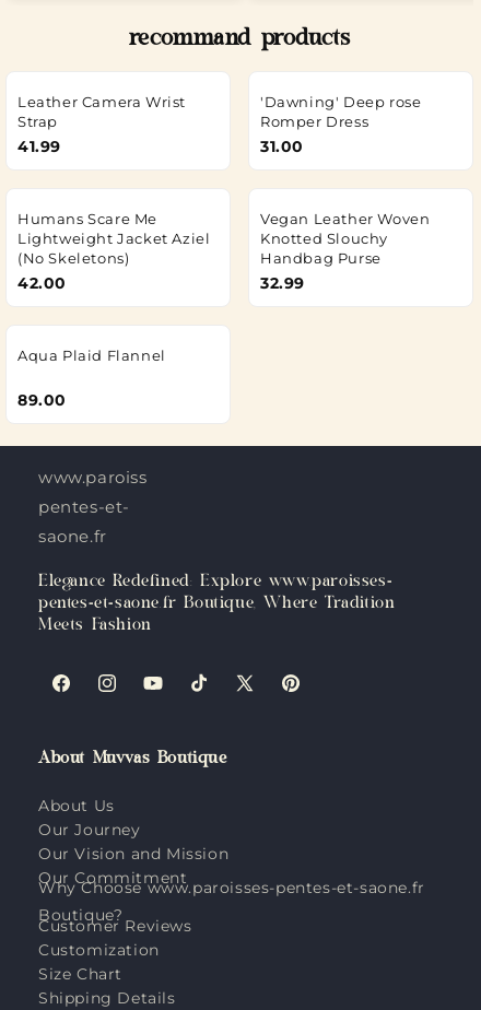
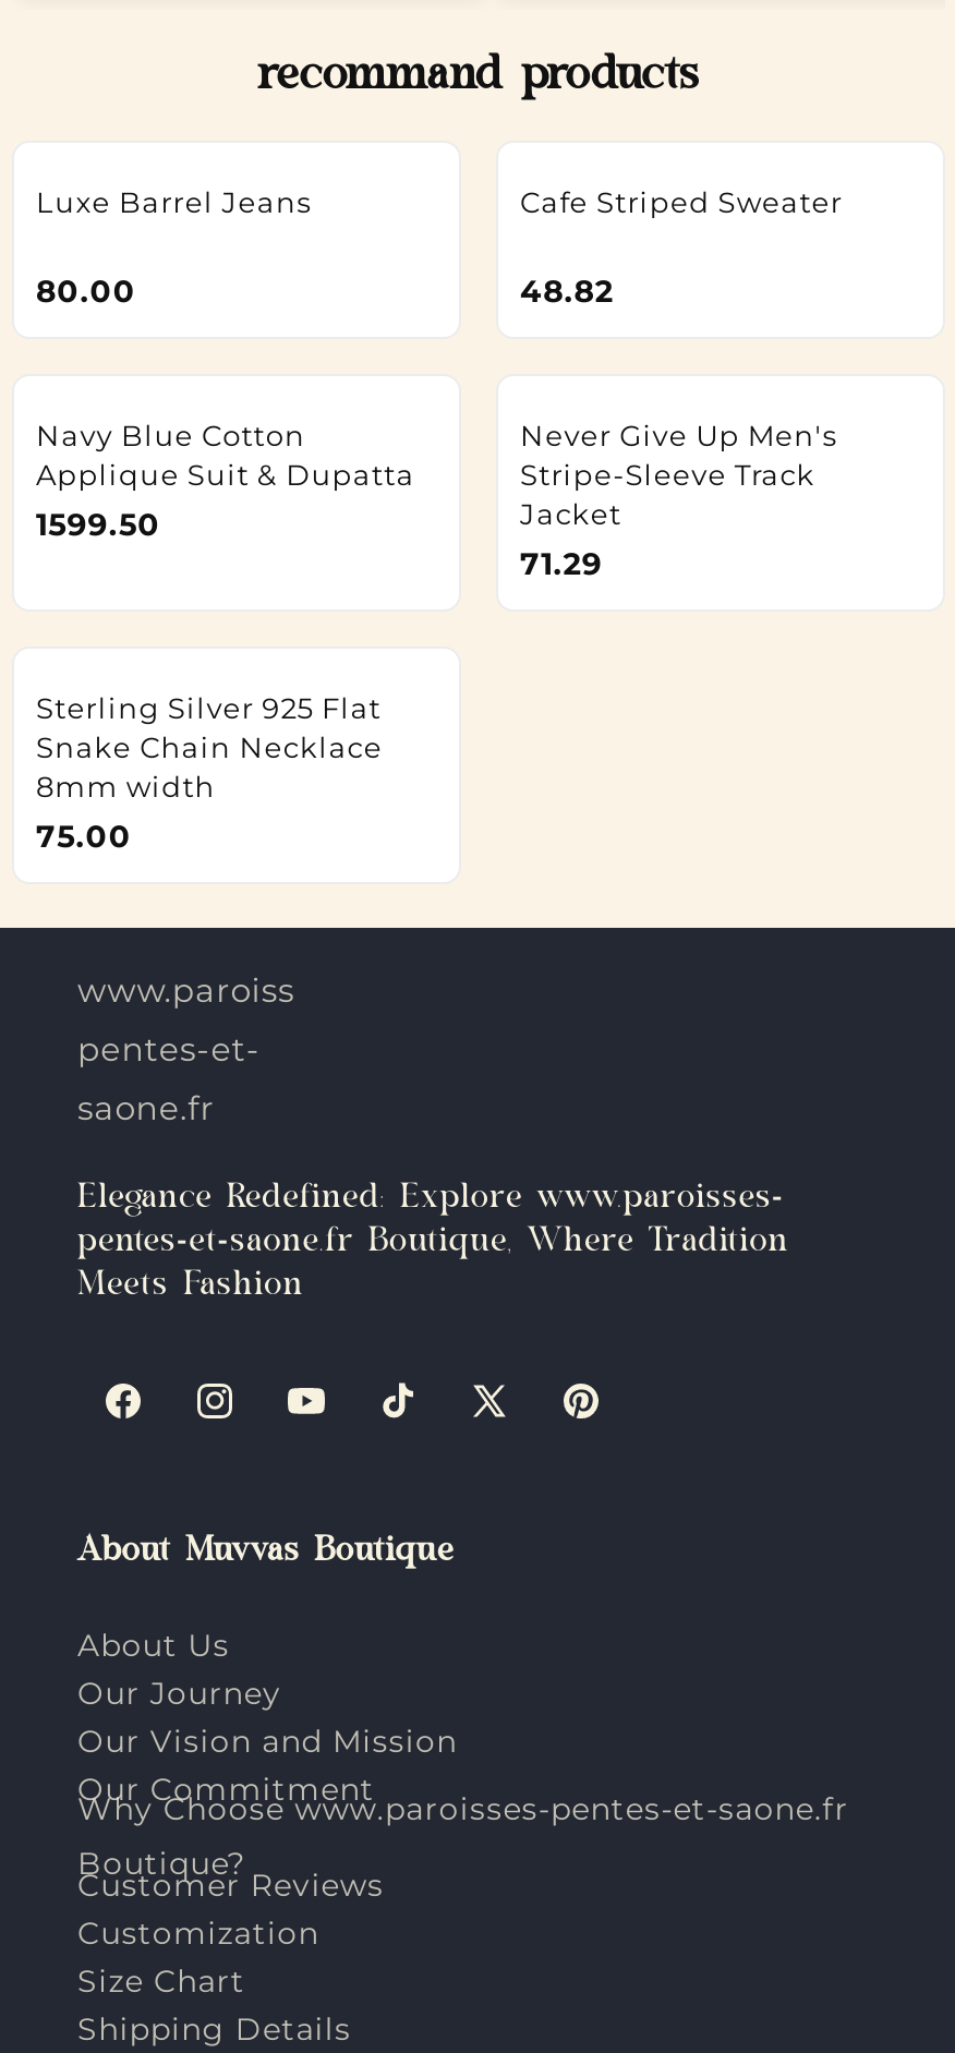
- Leather Camera Wrist
- Strap
- 41.99
+ Luxe Barrel Jeans
+ 80.00

- 'Dawning' Deep rose
- Romper Dress
- 31.00
+ Cafe Striped Sweater
+ 48.82

- Humans Scare Me
- Lightweight Jacket Aziel
- (No Skeletons)
- 42.00
+ Navy Blue Cotton
+ Applique Suit & Dupatta
+ 1599.50

- Vegan Leather Woven
- Knotted Slouchy
- Handbag Purse
- 32.99
+ Never Give Up Men's
+ Stripe-Sleeve Track
+ Jacket
+ 71.29

- Aqua Plaid Flannel
- 89.00
+ Sterling Silver 925 Flat
+ Snake Chain Necklace
+ 8mm width
+ 75.00
